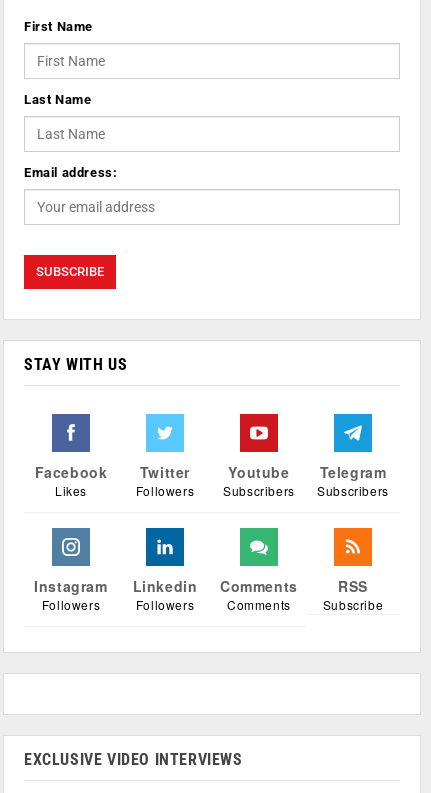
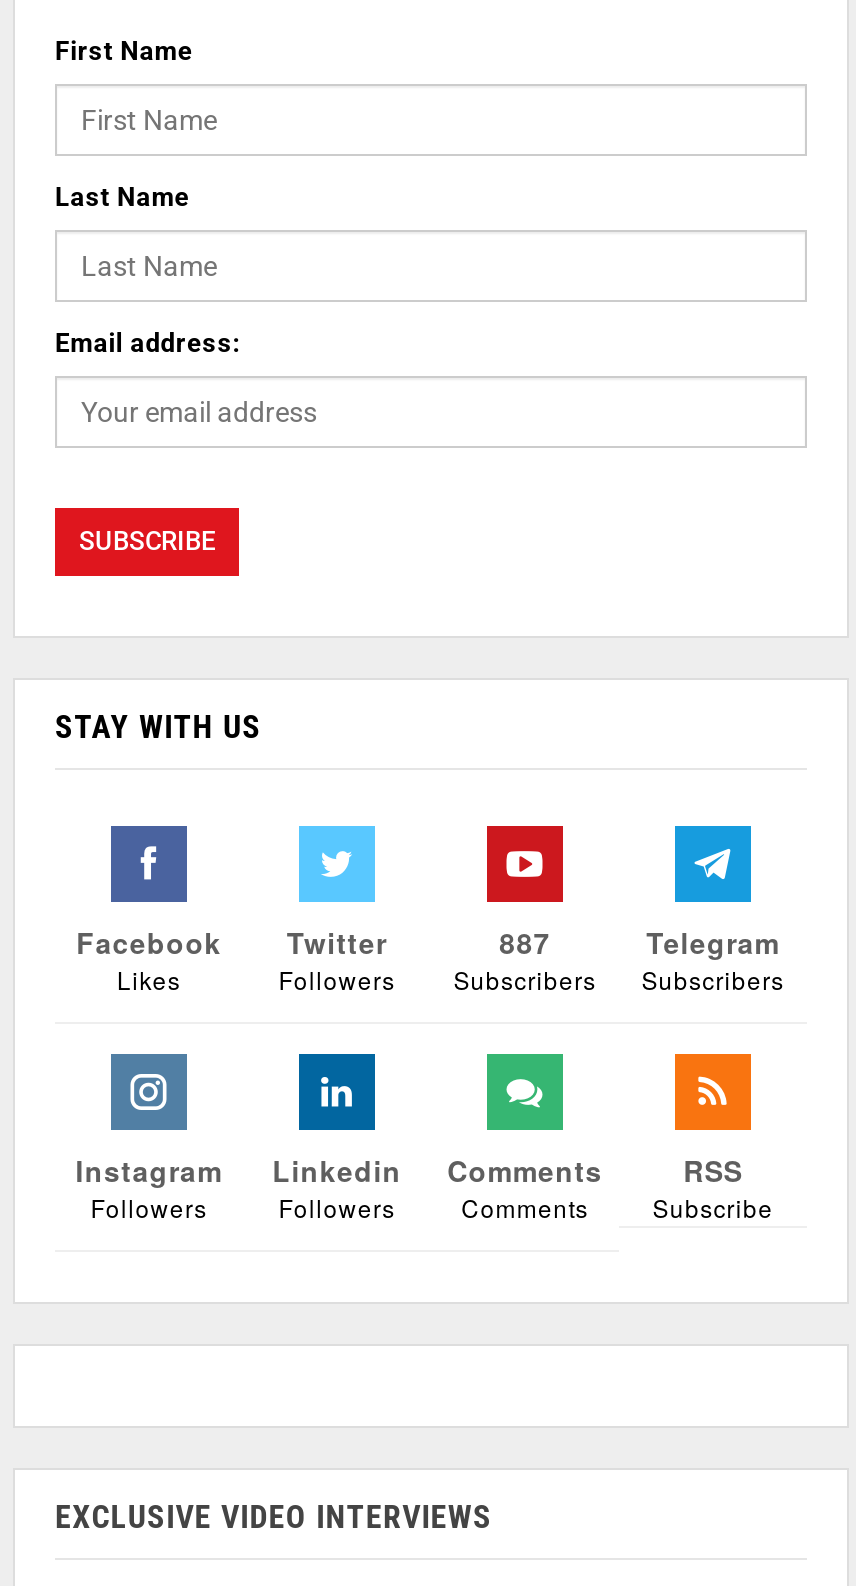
- Youtube
+ 887
